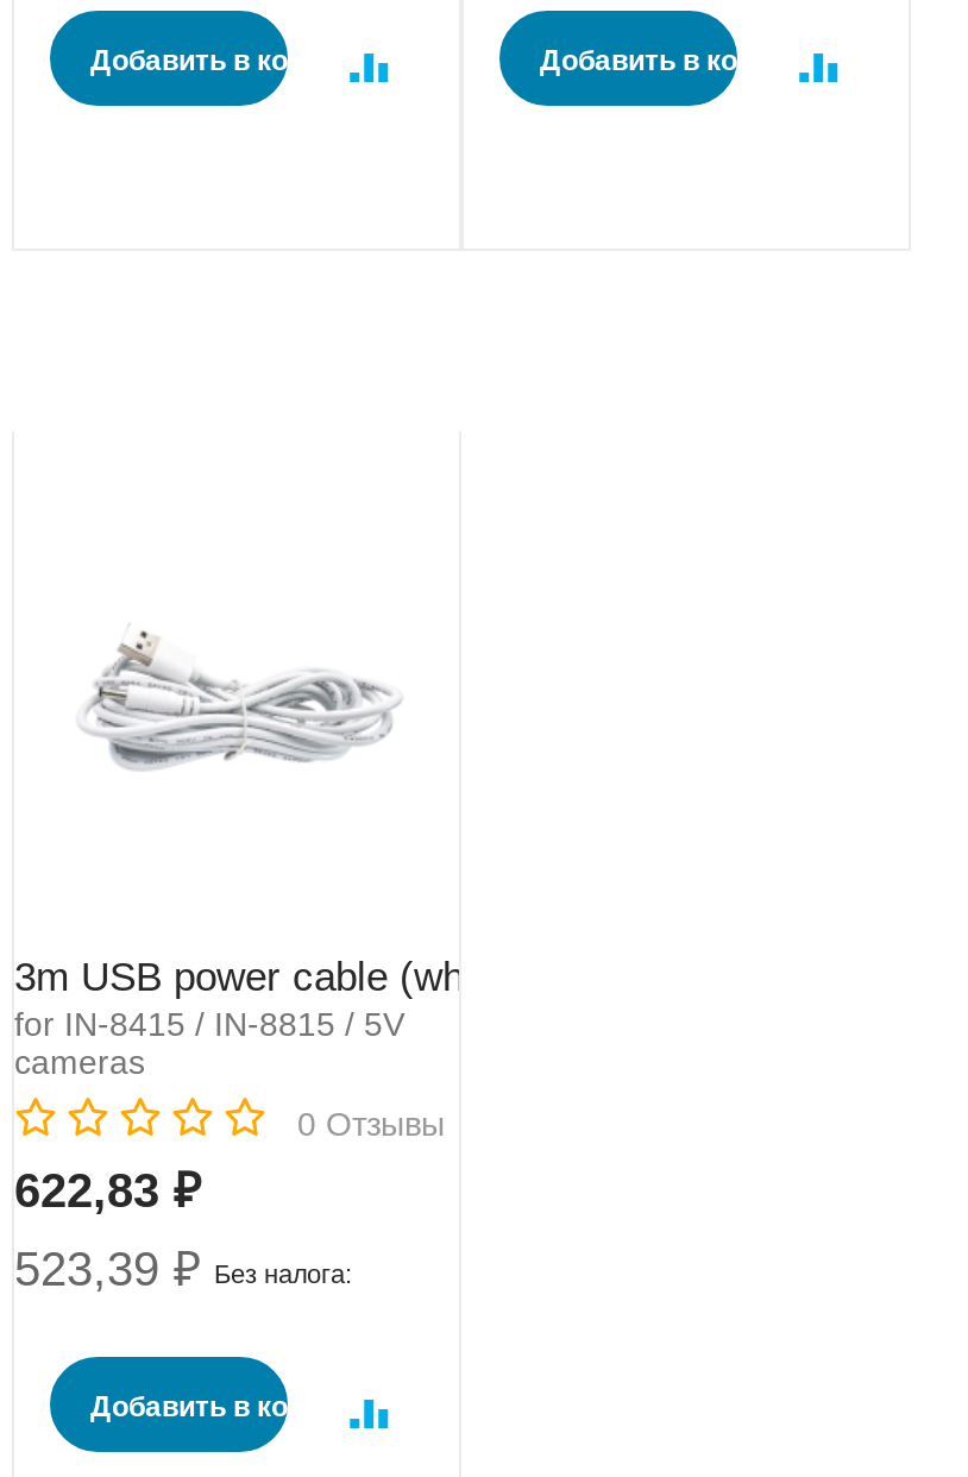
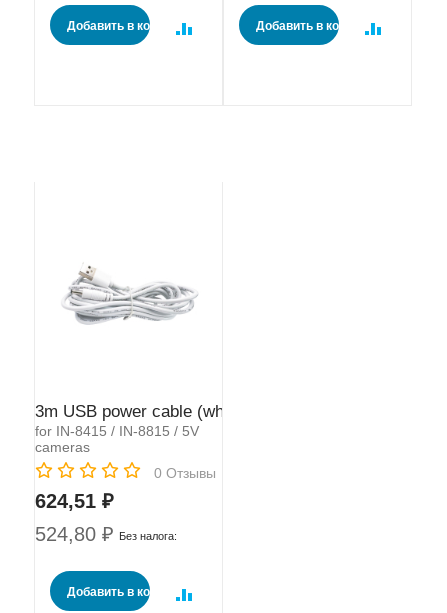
- 622,83 ₽
+ 624,51 ₽

- 523,39 ₽
+ 524,80 ₽
